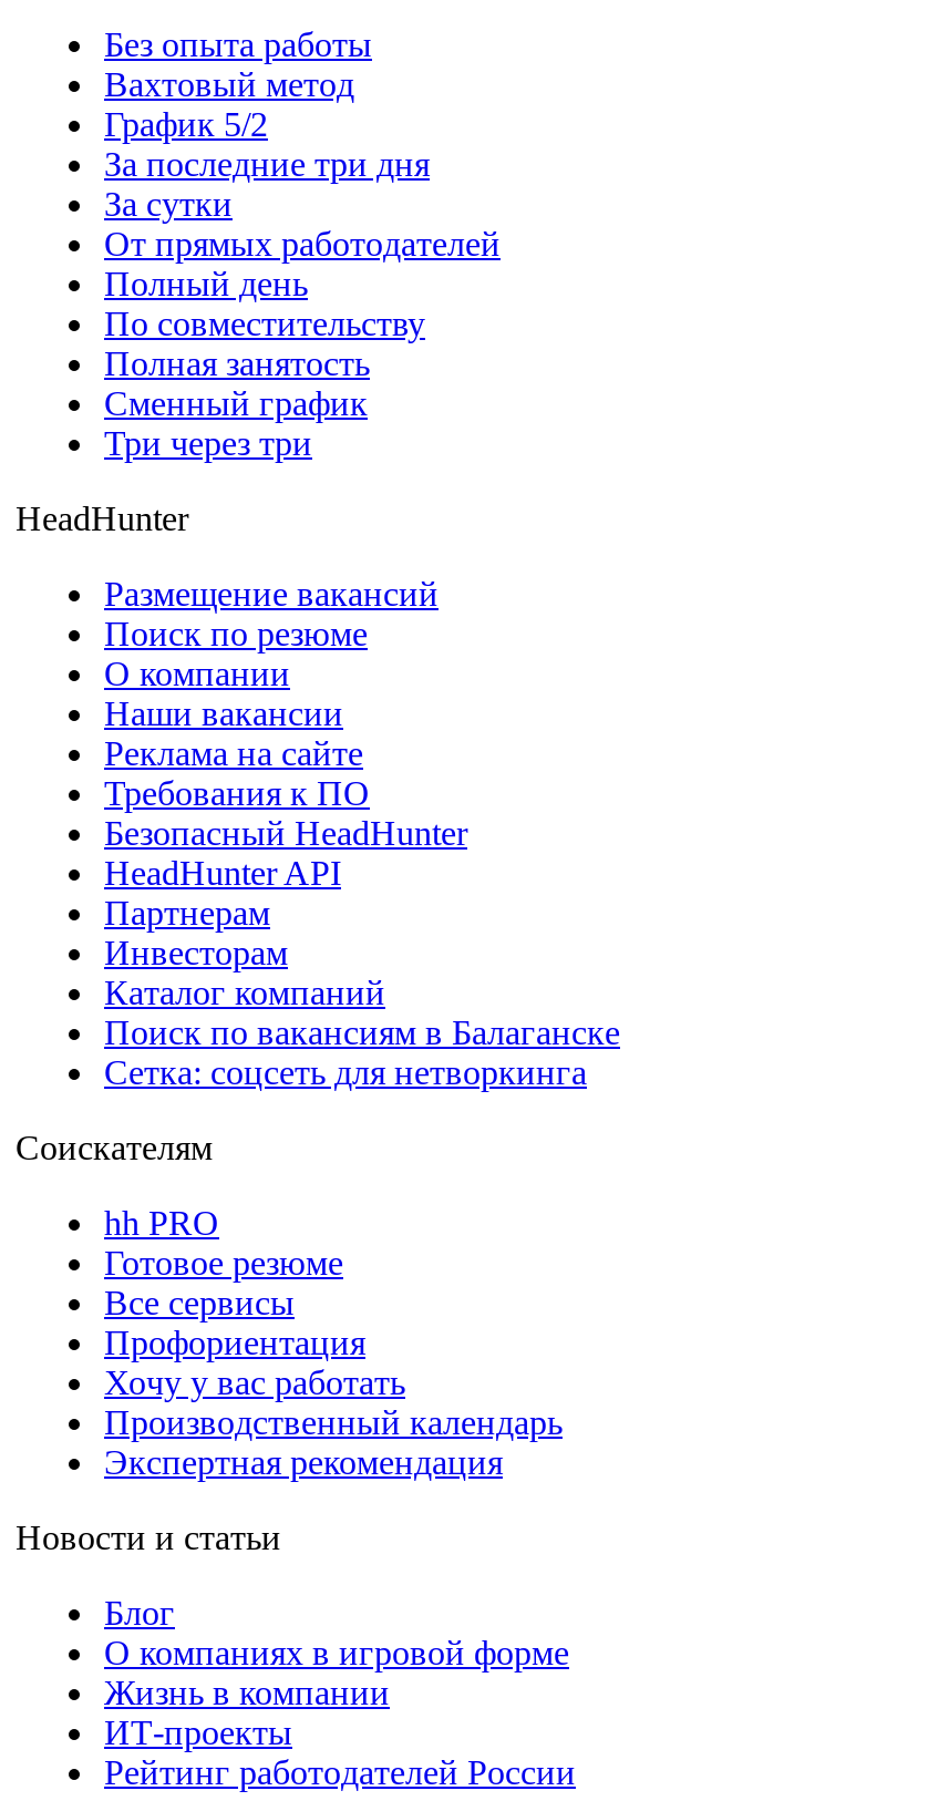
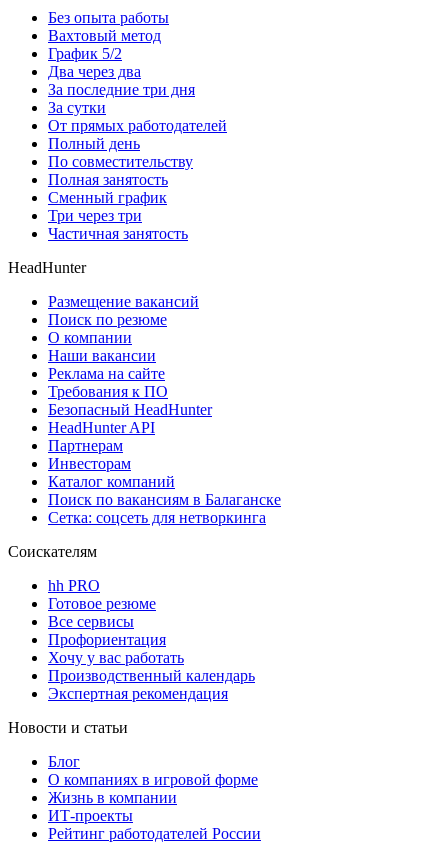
+ Два через два

+ Частичная занятость
